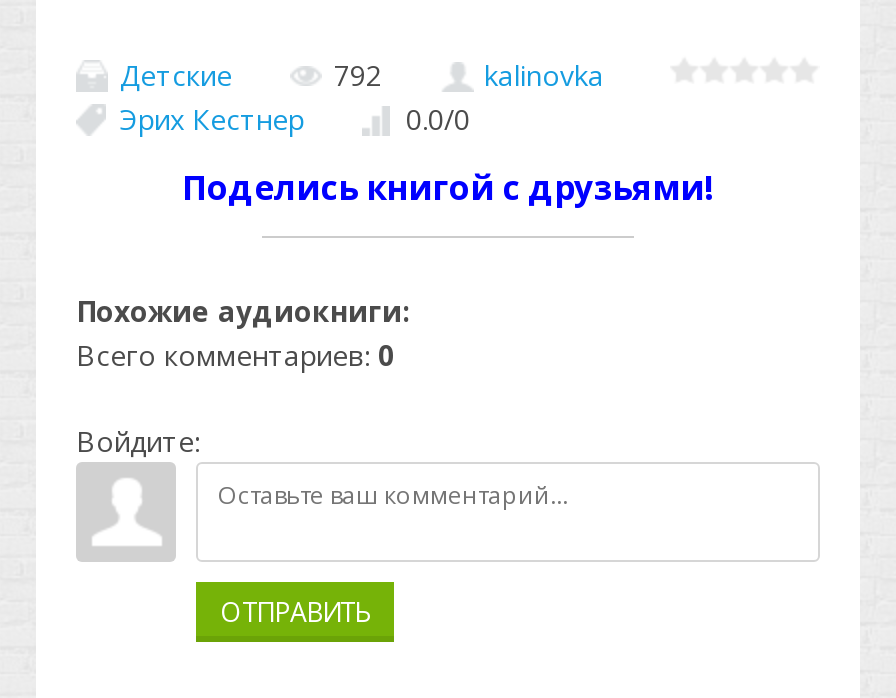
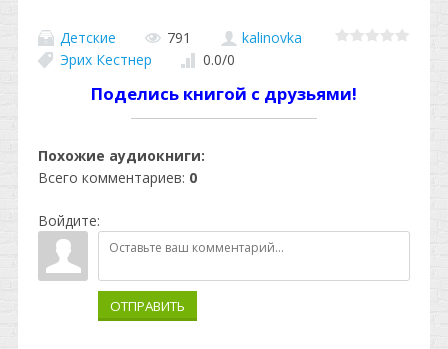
- 792
+ 791
